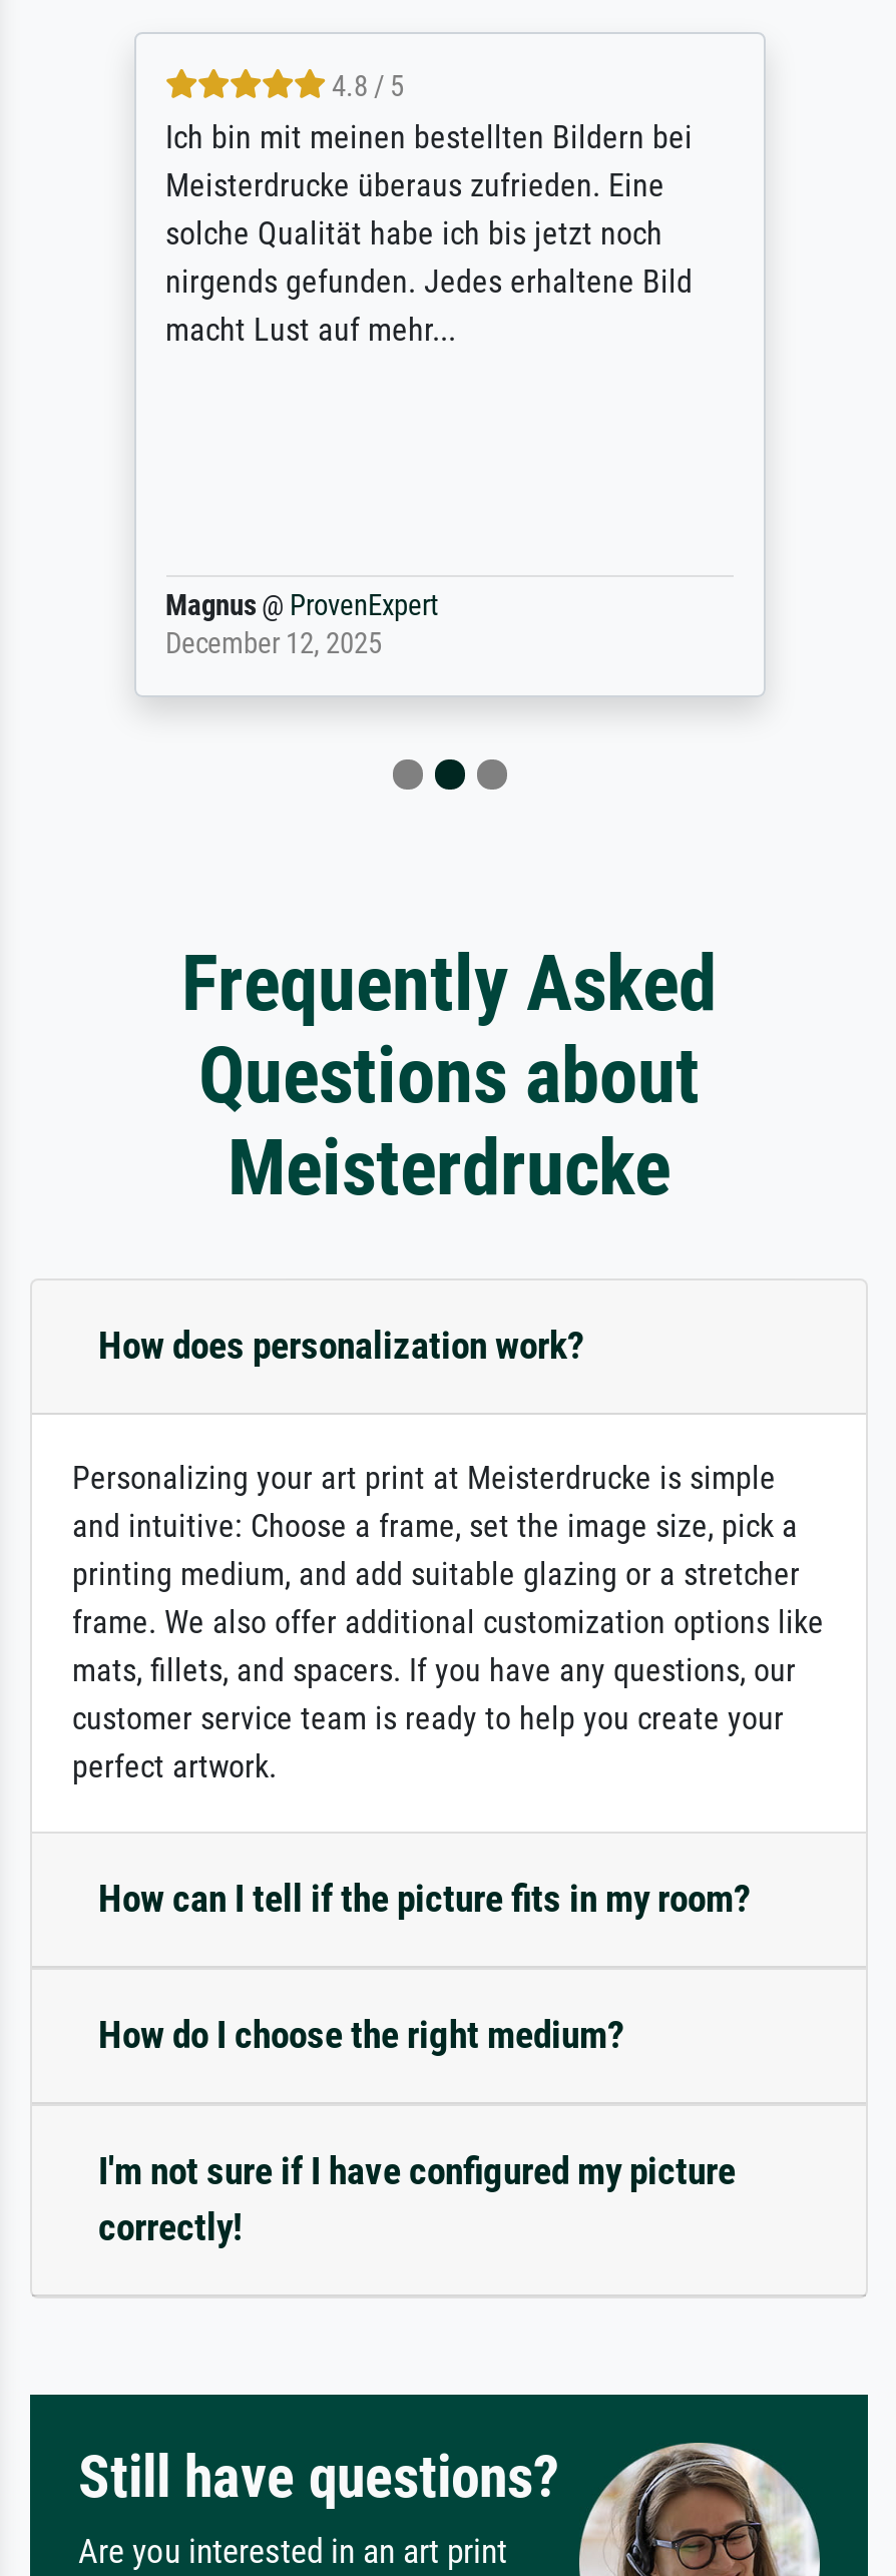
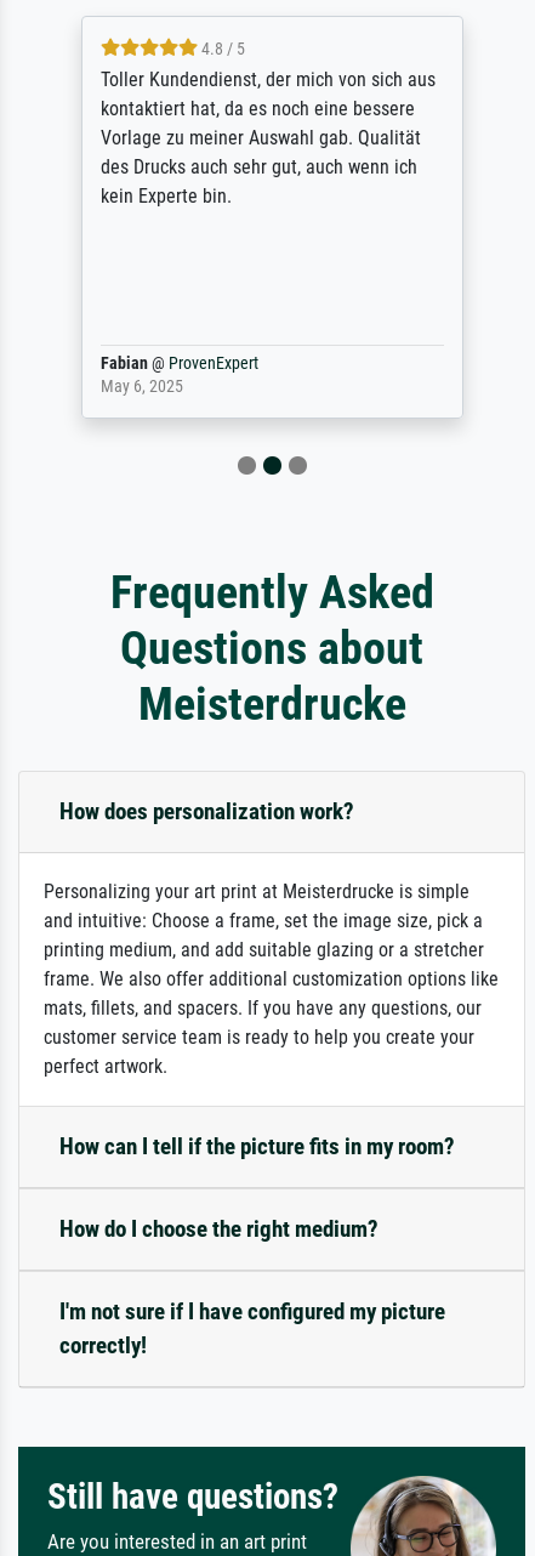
- Ich bin mit meinen bestellten Bildern bei
- Meisterdrucke überaus zufrieden. Eine
- solche Qualität habe ich bis jetzt noch
- nirgends gefunden. Jedes erhaltene Bild
- macht Lust auf mehr...
+ Toller Kundendienst, der mich von sich aus
+ kontaktiert hat, da es noch eine bessere
+ Vorlage zu meiner Auswahl gab. Qualität
+ des Drucks auch sehr gut, auch wenn ich
+ kein Experte bin.

- Magnus @ ProvenExpert
- December 12, 2025
+ Fabian @ ProvenExpert
+ May 6, 2025
